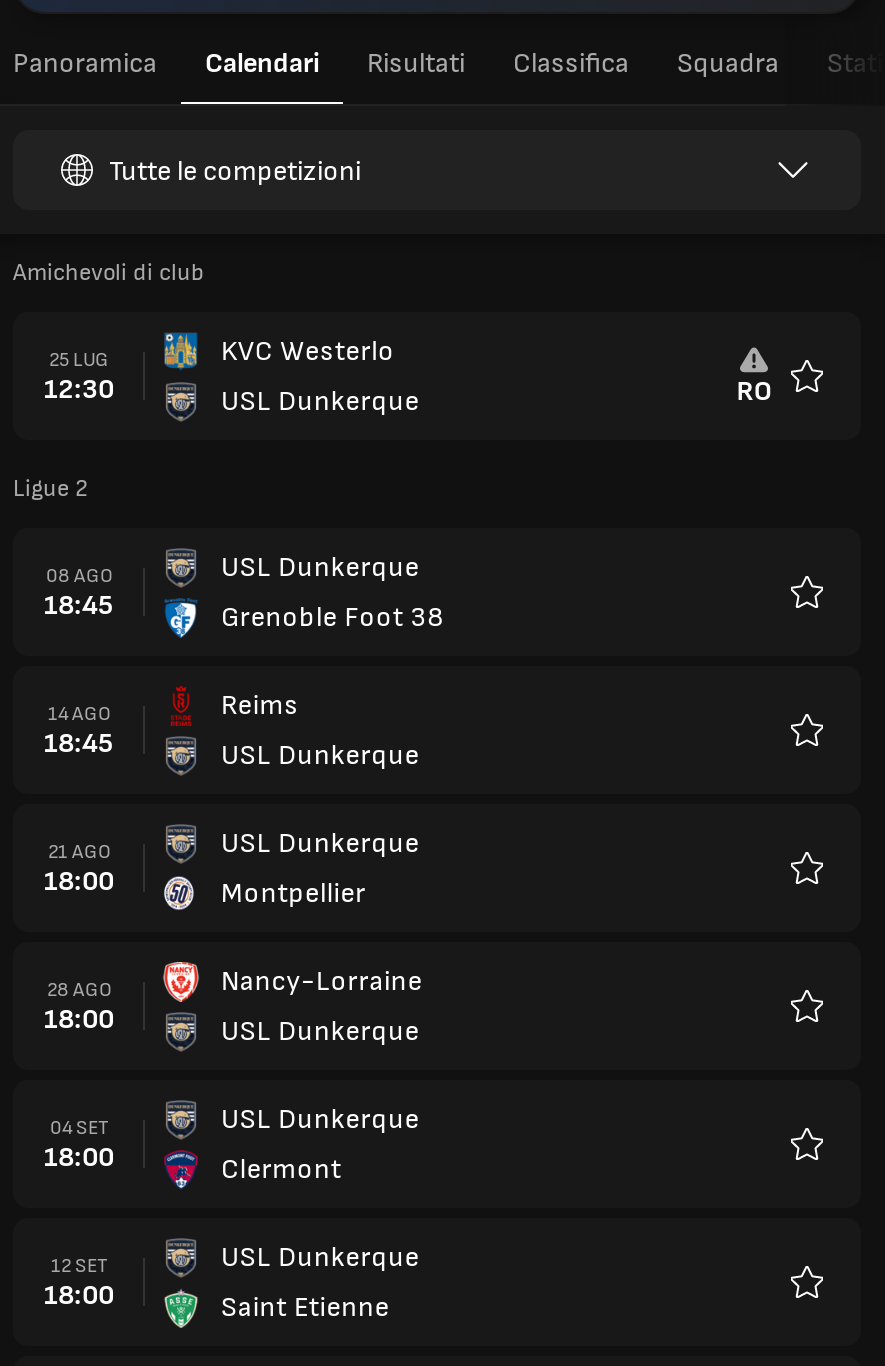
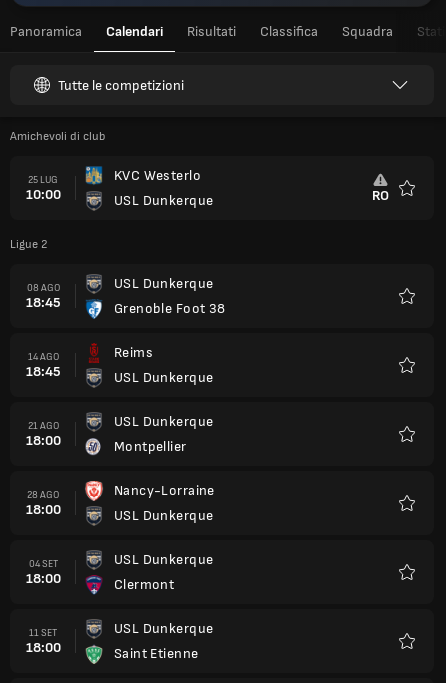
- 12:30
+ 10:00

- 12 SET
+ 11 SET
